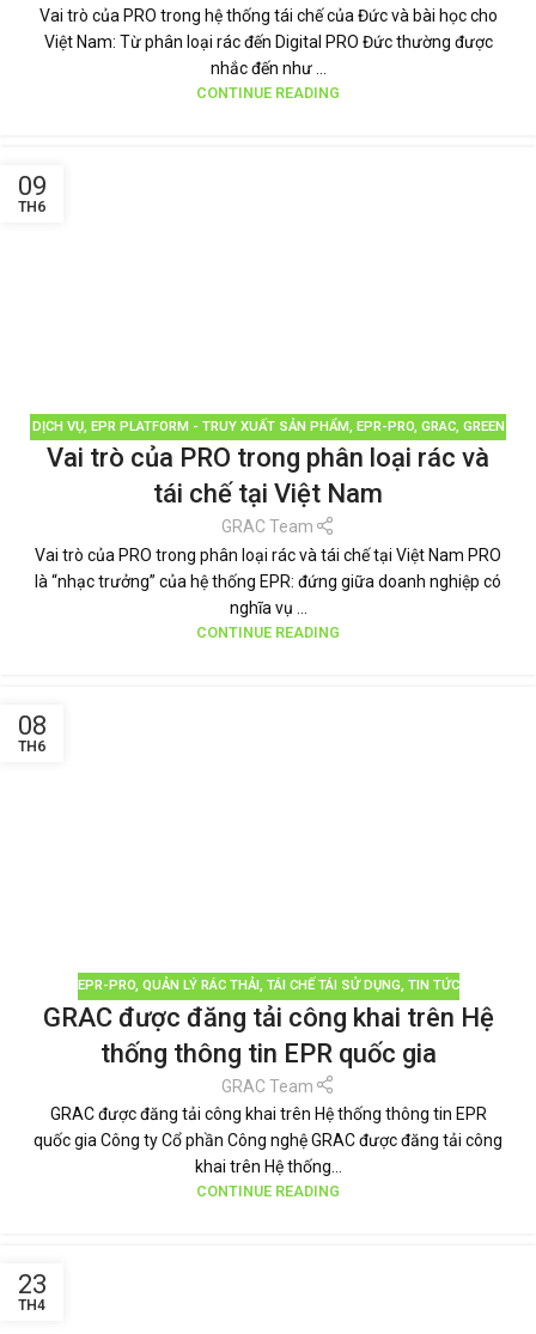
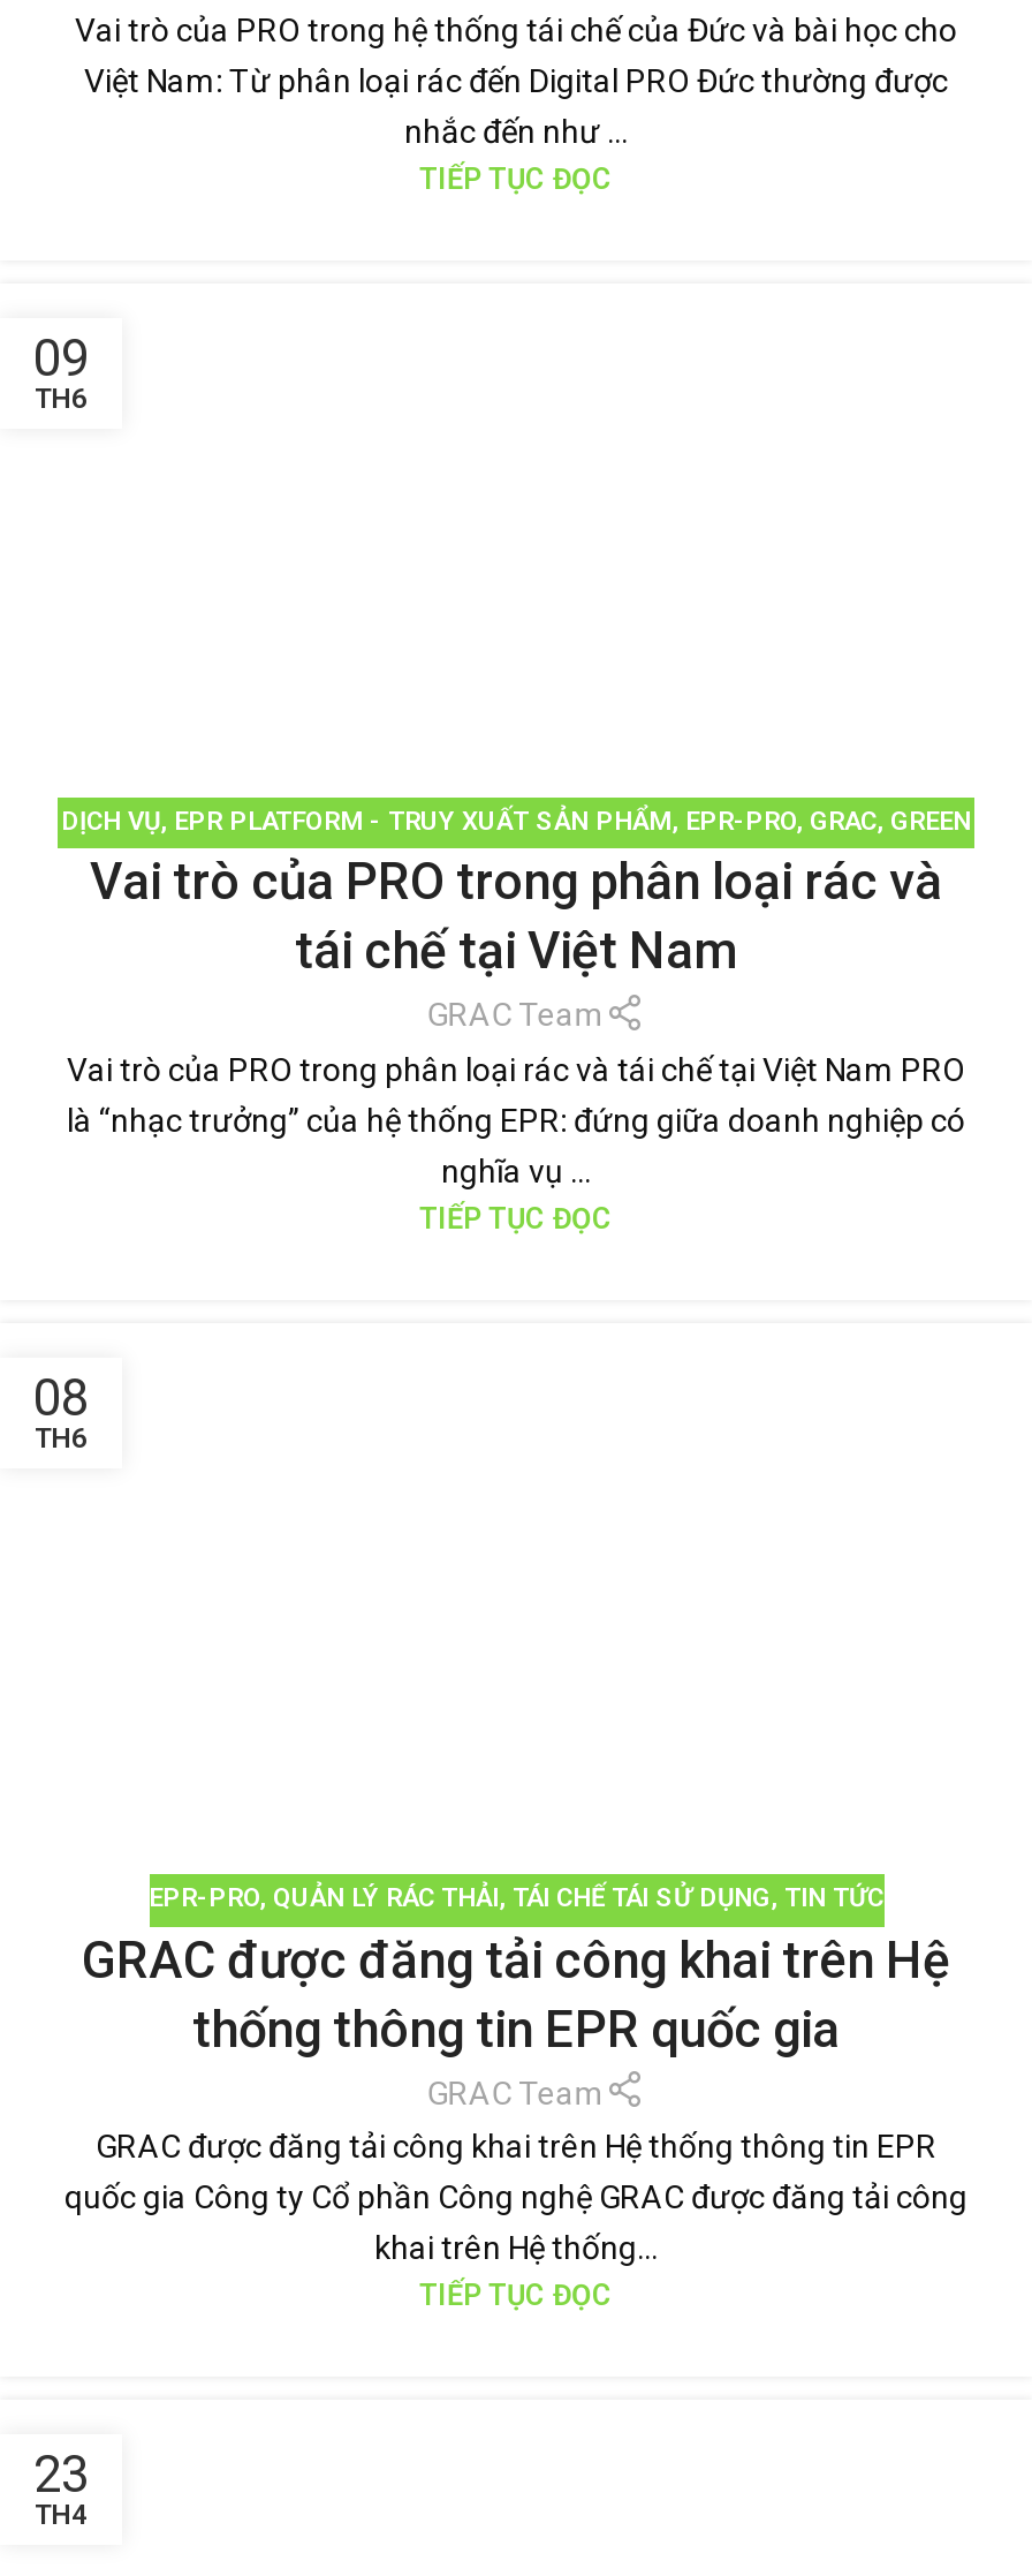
- CONTINUE READING
+ TIẾP TỤC ĐỌC

- CONTINUE READING
+ TIẾP TỤC ĐỌC

- CONTINUE READING
+ TIẾP TỤC ĐỌC
